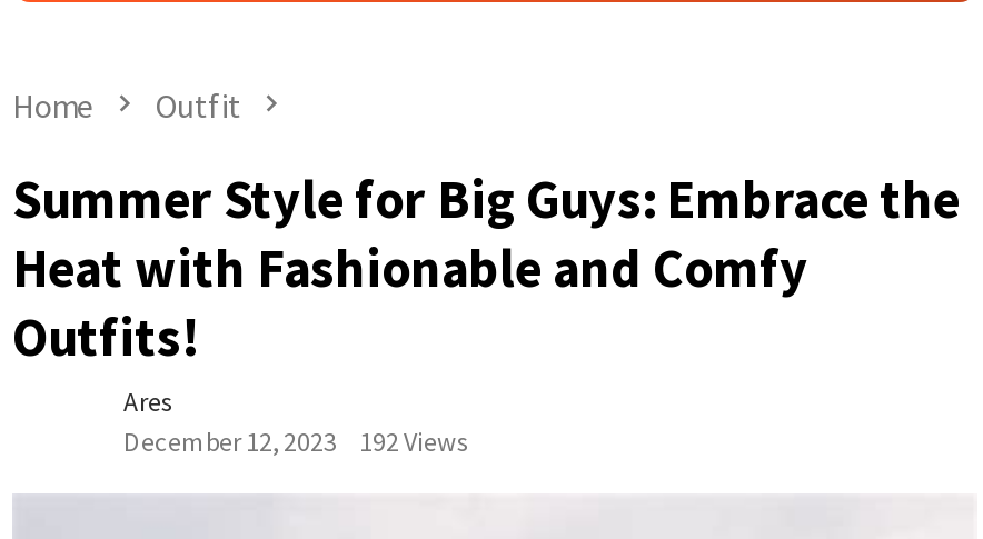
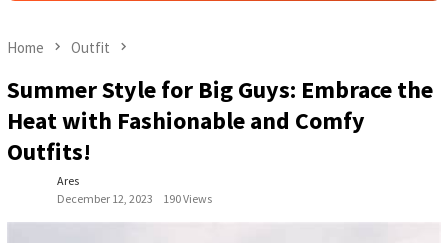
- December 12, 2023 192 Views
+ December 12, 2023 190 Views
